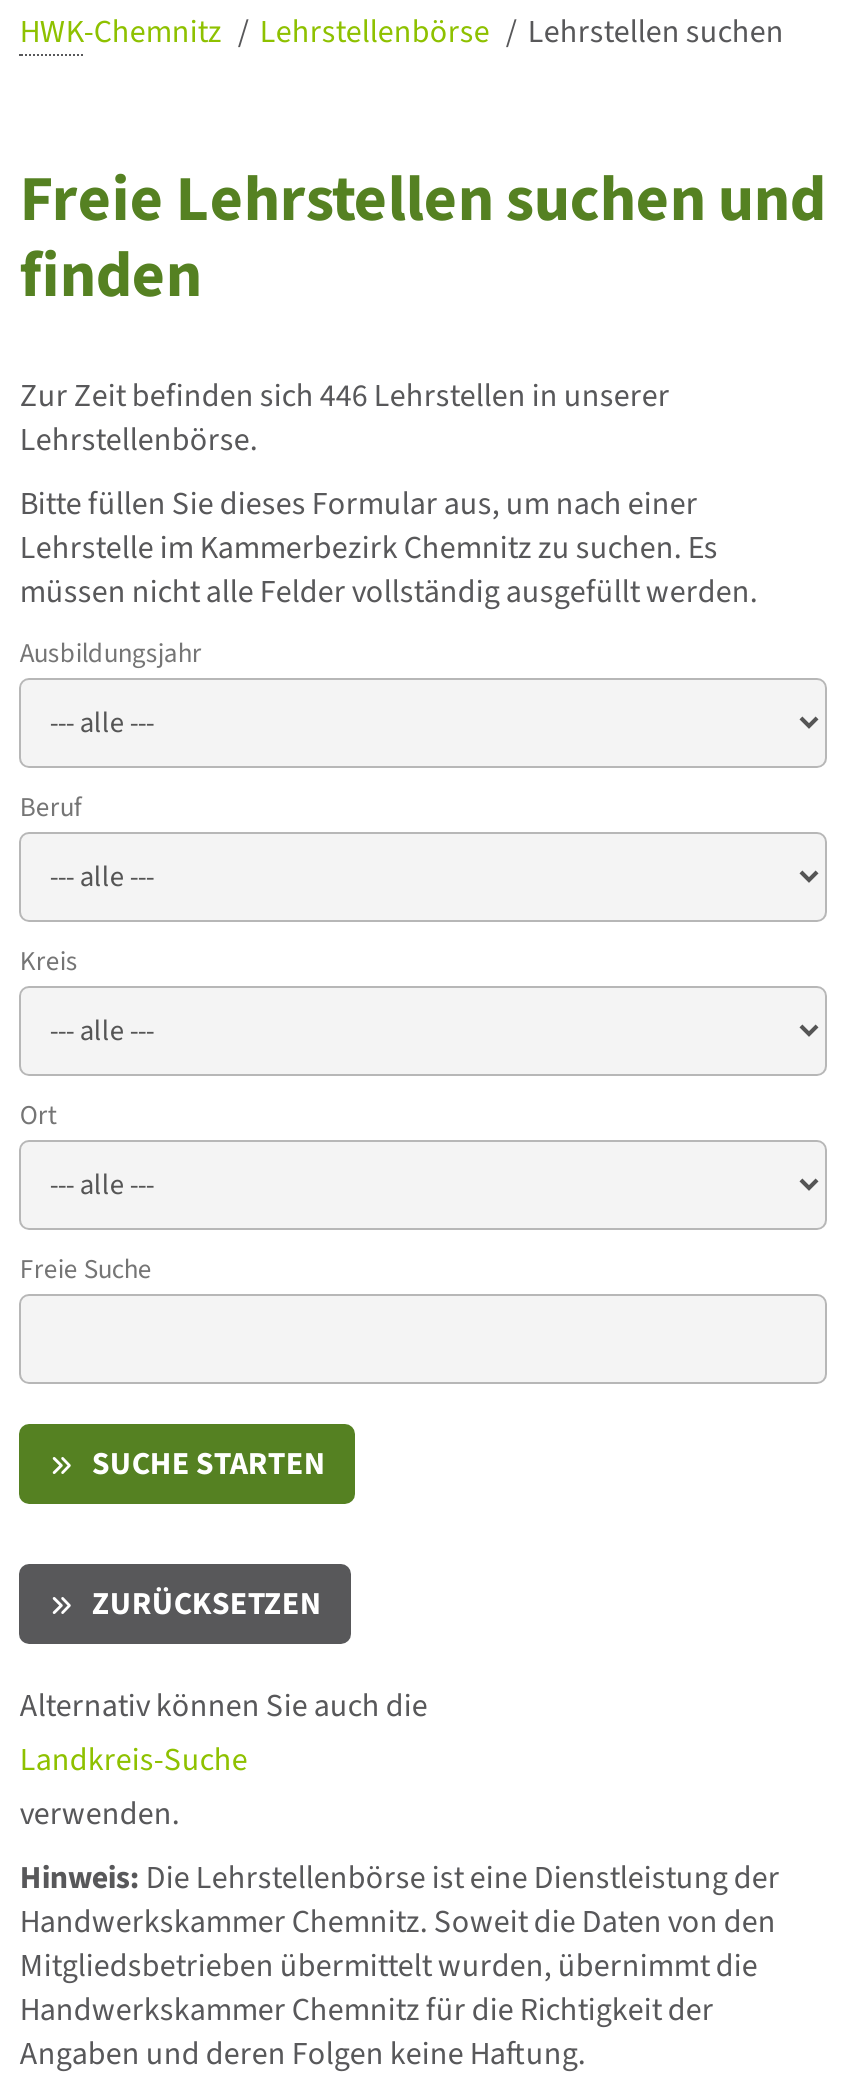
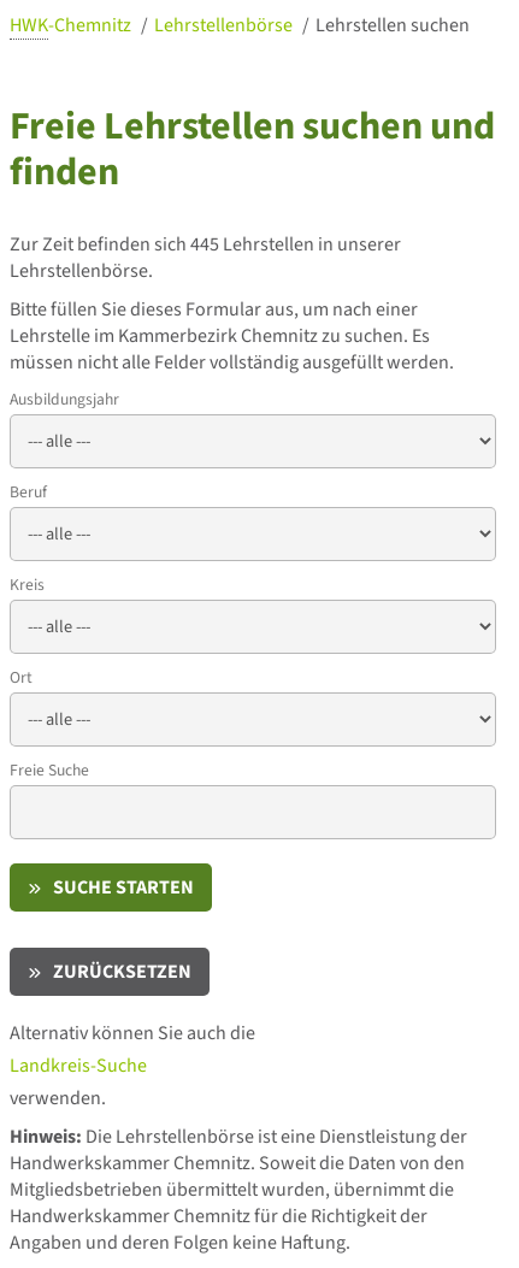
- Zur Zeit befinden sich 446 Lehrstellen in unserer
+ Zur Zeit befinden sich 445 Lehrstellen in unserer
